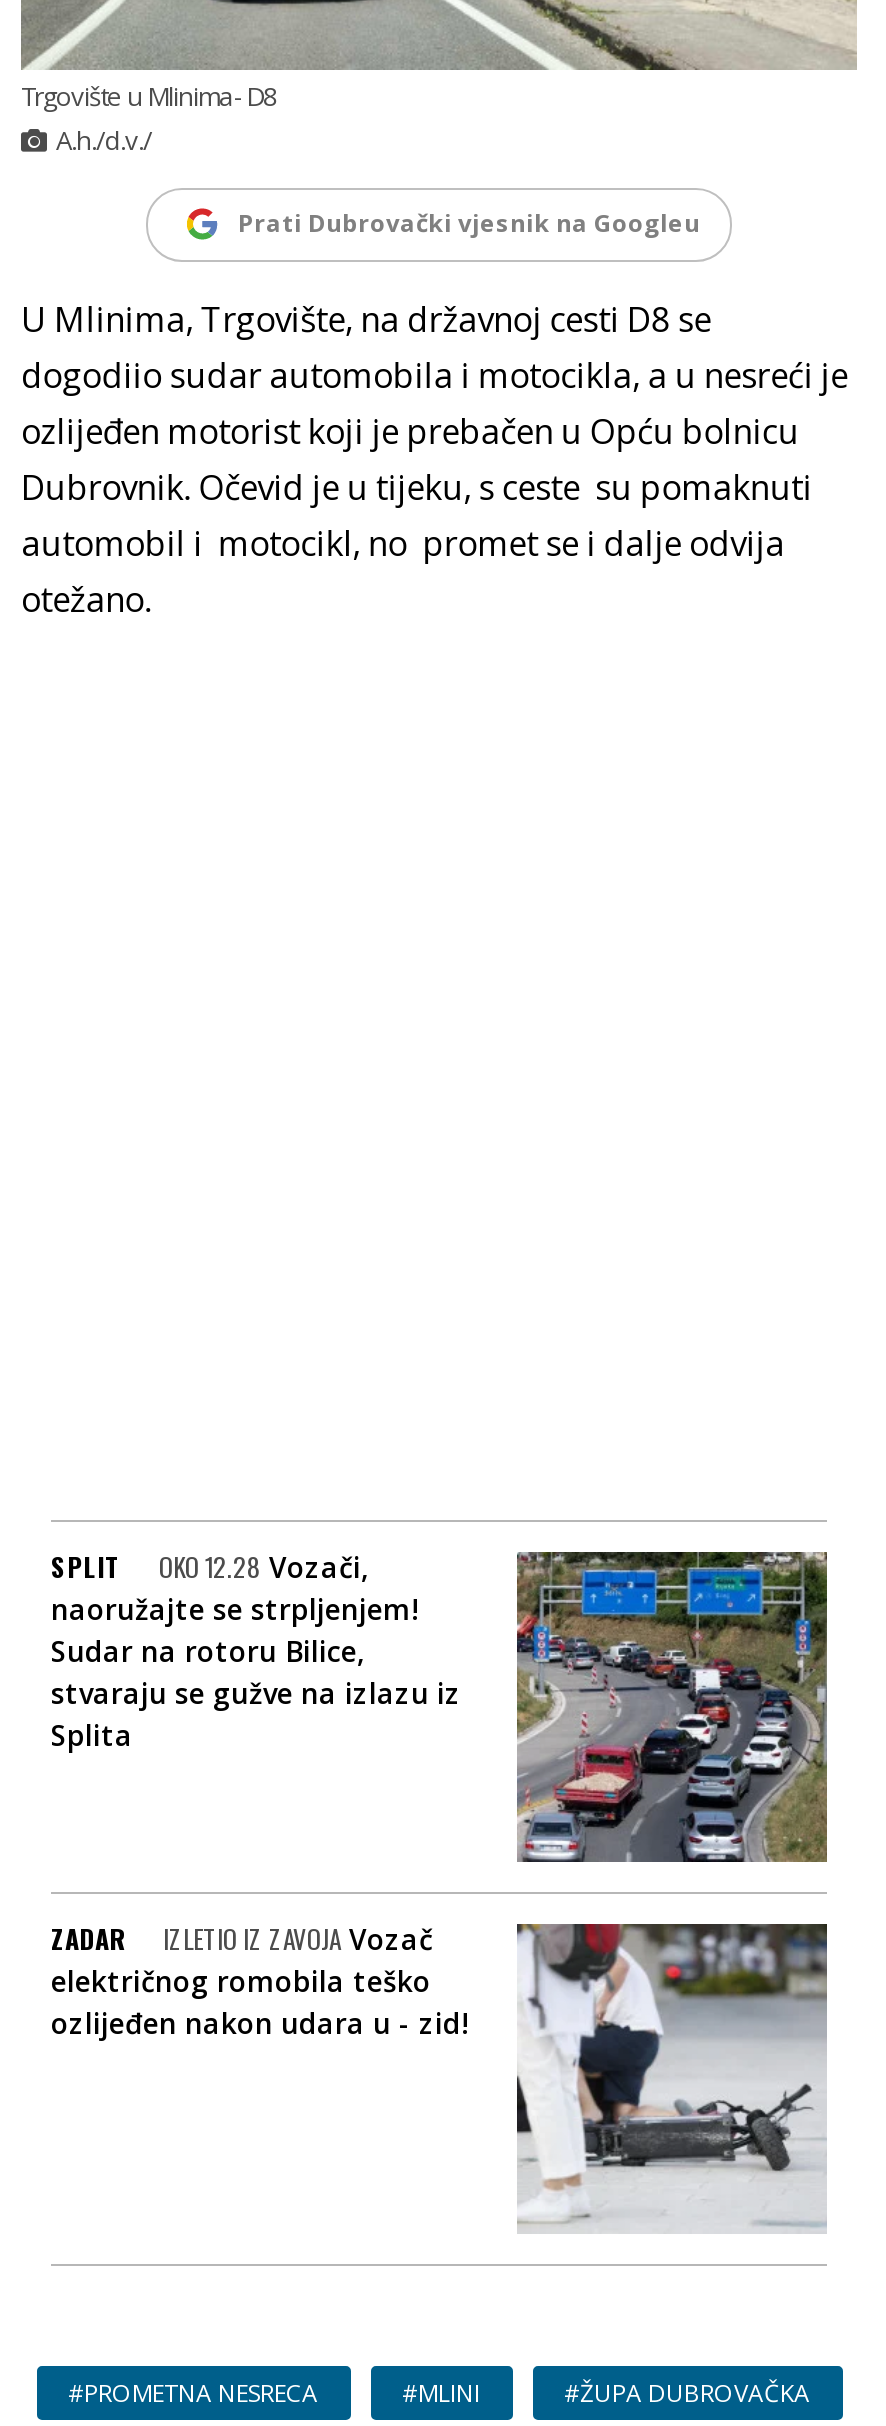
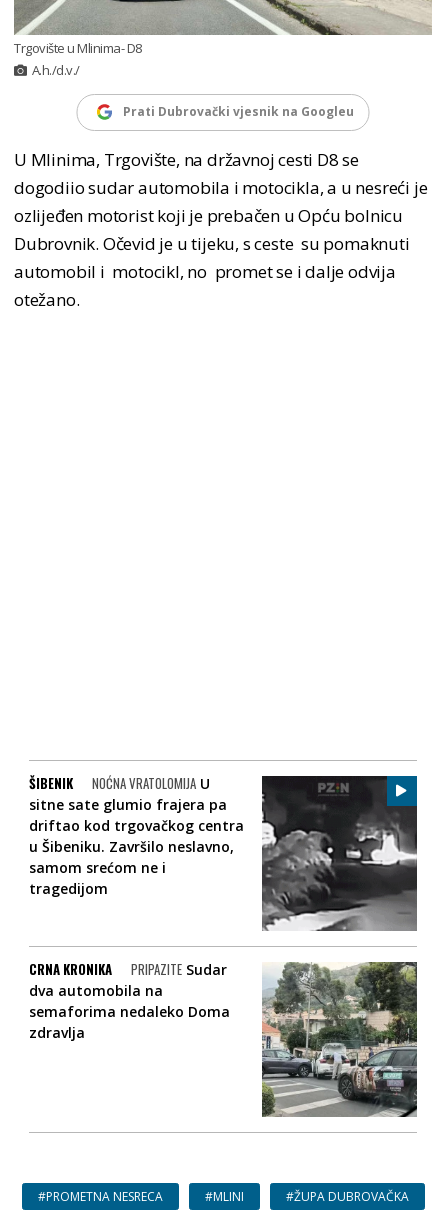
- [image]
- SPLIT
- OKO 12.28 Vozači,
- naoružajte se strpljenjem!
- Sudar na rotoru Bilice,
- stvaraju se gužve na izlazu iz
- Splita
+ [image]
+ ŠIBENIK
+ NOĆNA VRATOLOMIJA U
+ sitne sate glumio frajera pa
+ driftao kod trgovačkog centra
+ u Šibeniku. Završilo neslavno,
+ samom srećom ne i
+ tragedijom

- [image]
- ZADAR
- IZLETIO IZ ZAVOJA Vozač
- električnog romobila teško
- ozlijeđen nakon udara u - zid!
+ [image]
+ CRNA KRONIKA
+ PRIPAZITE Sudar
+ dva automobila na
+ semaforima nedaleko Doma
+ zdravlja
